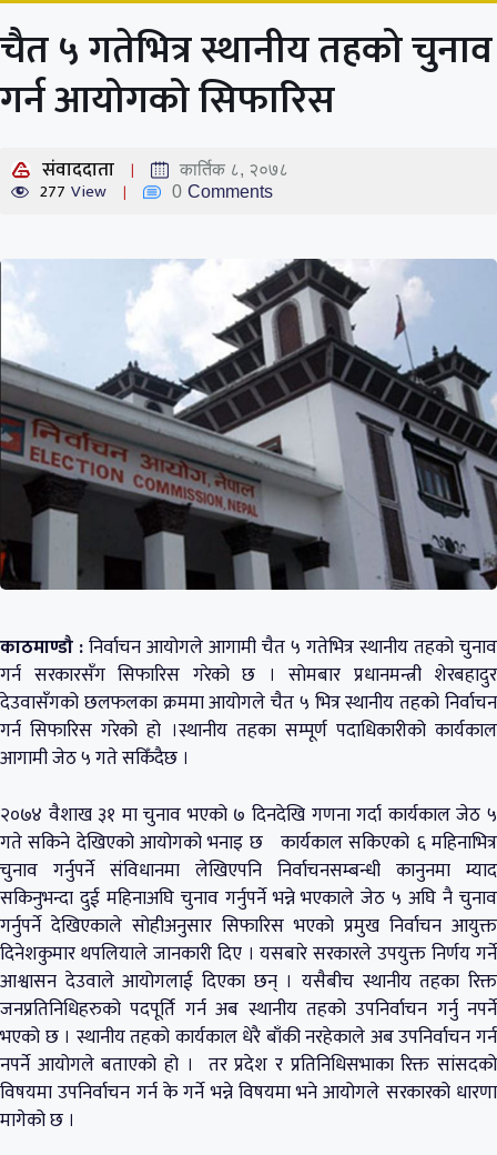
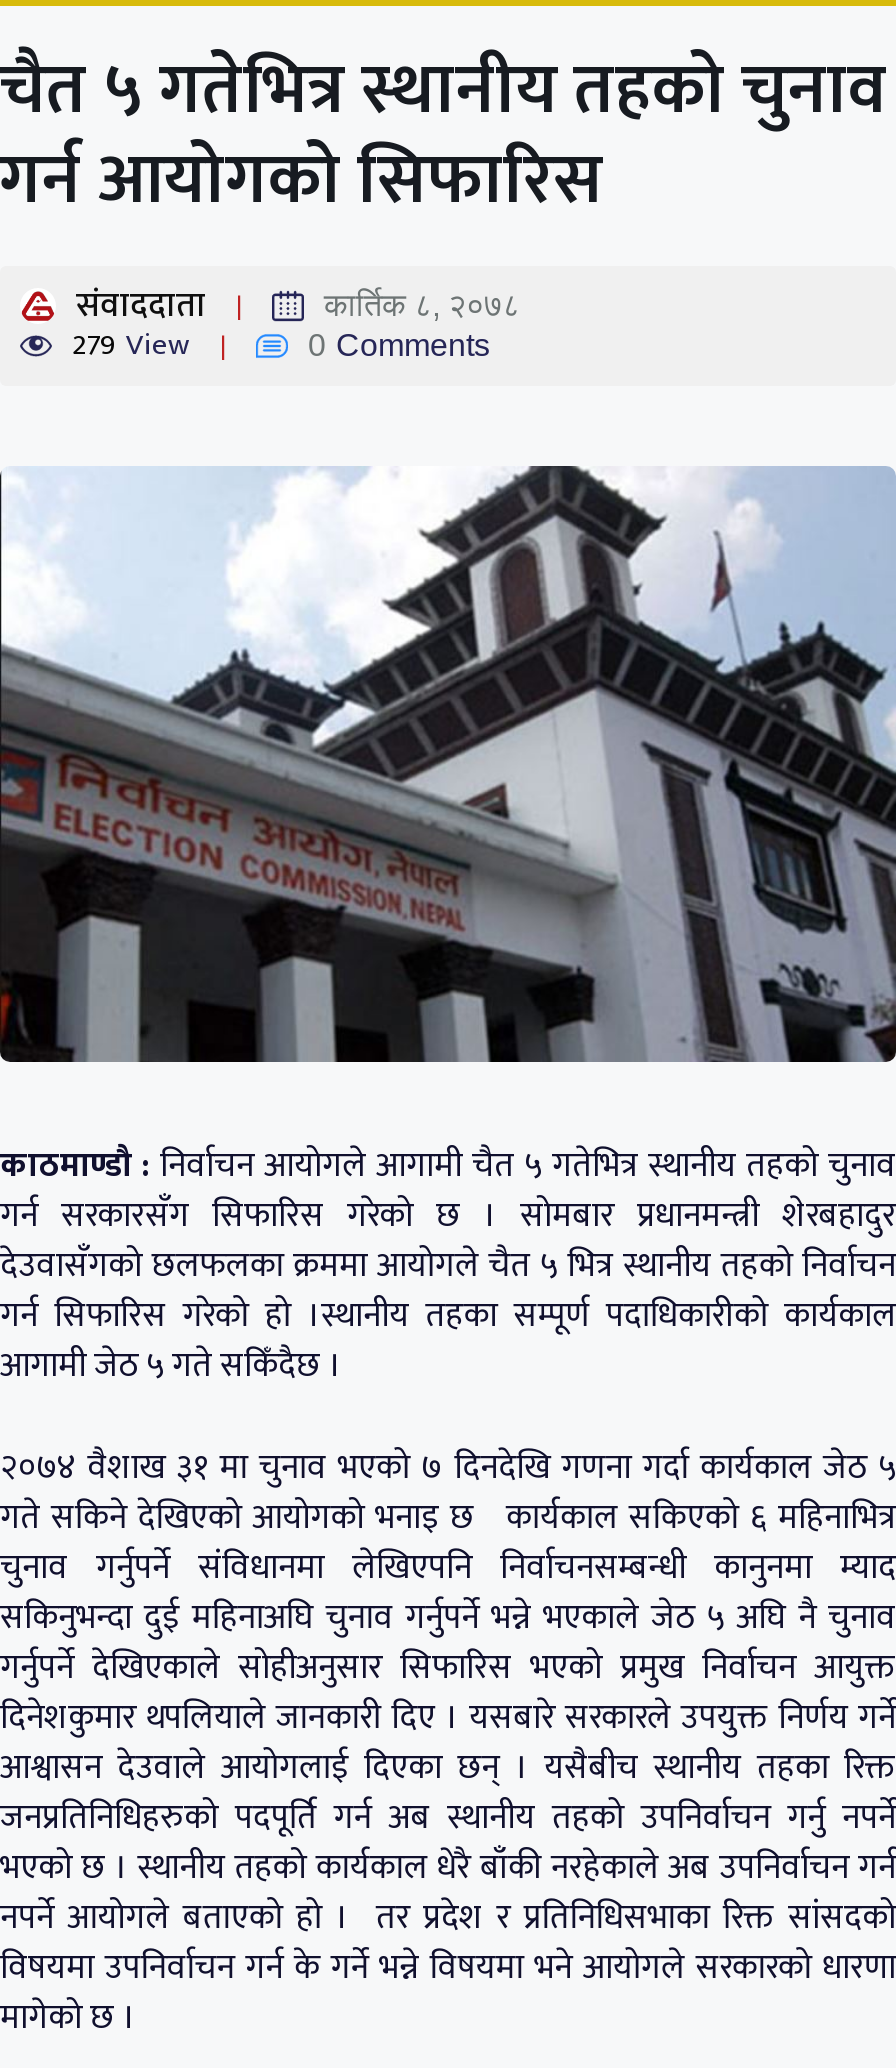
- 277 View
+ 279 View
